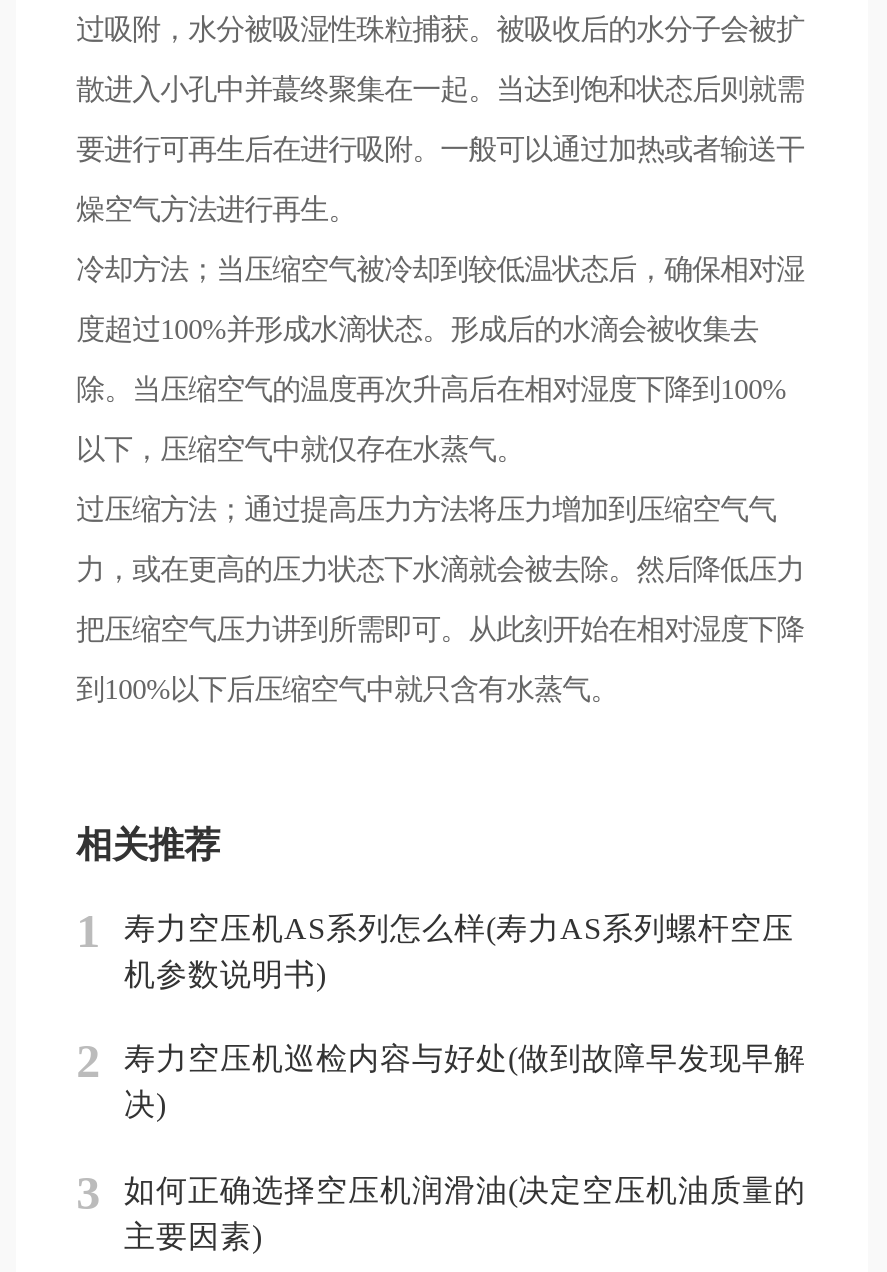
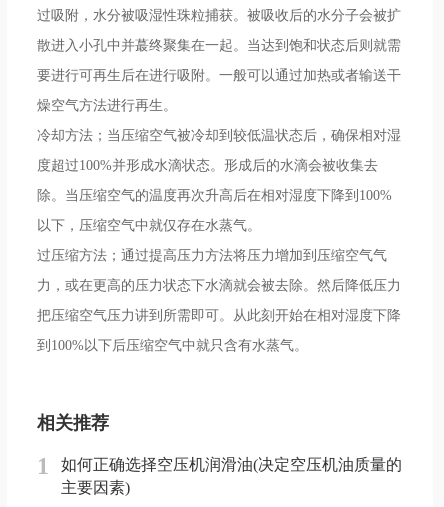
- 寿力空压机AS系列怎么样(寿力AS系列螺杆空压
- 机参数说明书)
- 2
- 寿力空压机巡检内容与好处(做到故障早发现早解
- 决)
- 3
